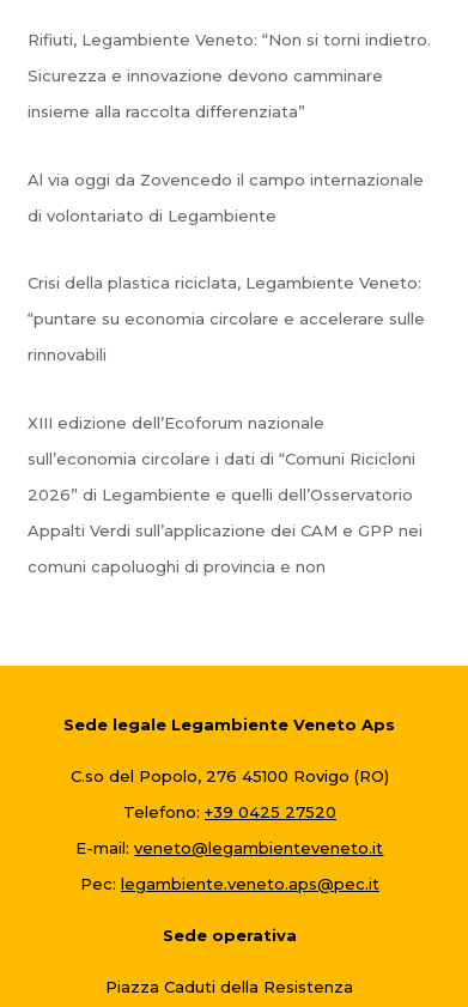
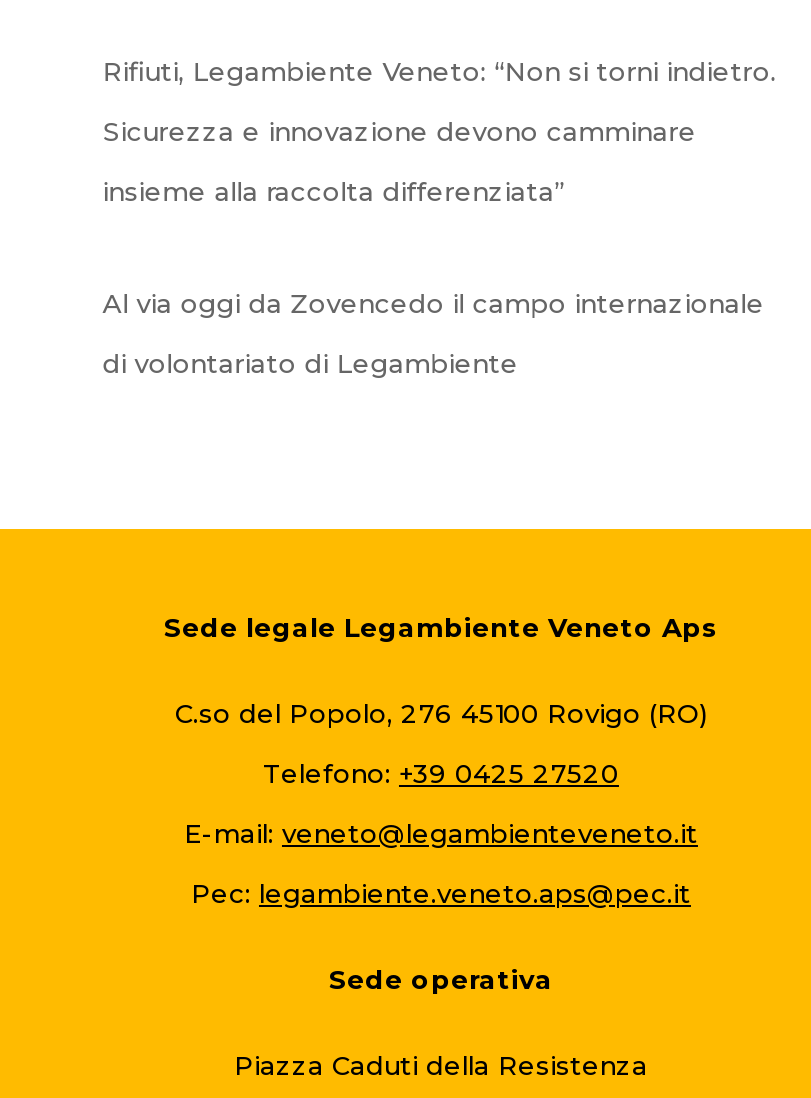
- Crisi della plastica riciclata, Legambiente Veneto:
- “puntare su economia circolare e accelerare sulle
- rinnovabili

- XIII edizione dell’Ecoforum nazionale
- sull’economia circolare i dati di “Comuni Ricicloni
- 2026” di Legambiente e quelli dell’Osservatorio
- Appalti Verdi sull’applicazione dei CAM e GPP nei
- comuni capoluoghi di provincia e non
